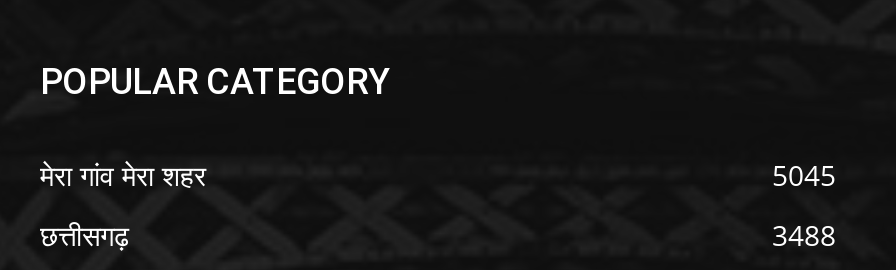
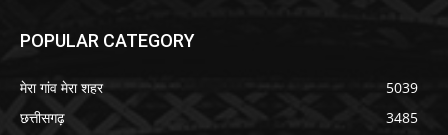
- 5045
+ 5039

- 3488
+ 3485
